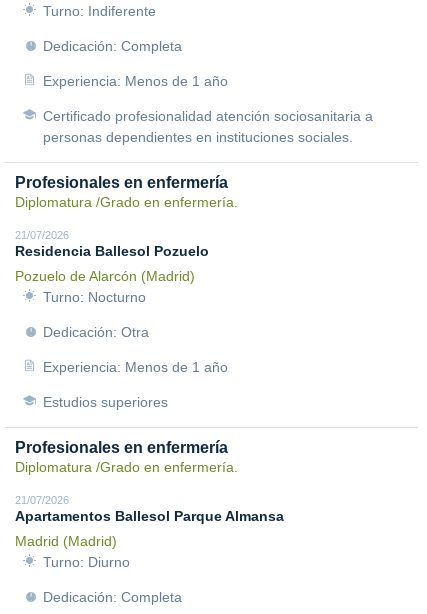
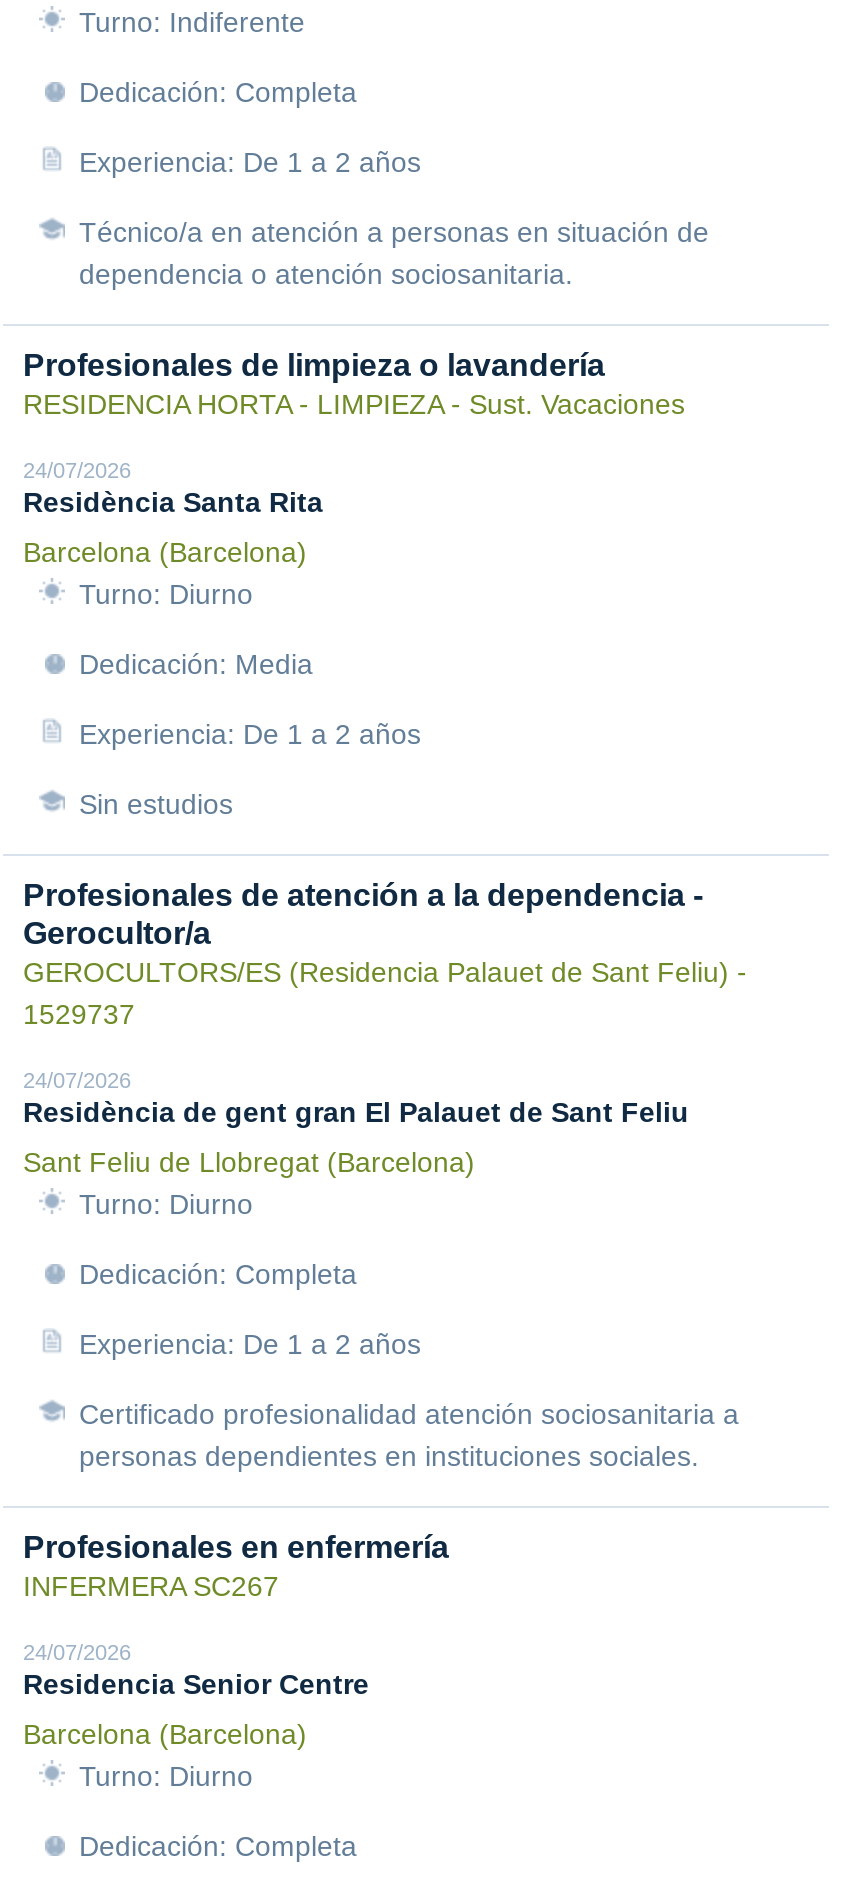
- Experiencia: Menos de 1 año
+ Experiencia: De 1 a 2 años
+ Técnico/a en atención a personas en situación de
+ dependencia o atención sociosanitaria.
+ Profesionales de limpieza o lavandería
+ RESIDENCIA HORTA - LIMPIEZA - Sust. Vacaciones
+ 24/07/2026
+ Residència Santa Rita
+ Barcelona (Barcelona)
+ Turno: Diurno
+ Dedicación: Media
+ Experiencia: De 1 a 2 años
+ Sin estudios
+ Profesionales de atención a la dependencia -
+ Gerocultor/a
+ GEROCULTORS/ES (Residencia Palauet de Sant Feliu) -
+ 1529737
+ 24/07/2026
+ Residència de gent gran El Palauet de Sant Feliu
+ Sant Feliu de Llobregat (Barcelona)
+ Turno: Diurno
+ Dedicación: Completa
+ Experiencia: De 1 a 2 años

moved down: Certificado profesionalidad atención sociosanitaria a | personas dependientes en instituciones sociales. | Profesionales en enfermería

- Diplomatura /Grado en enfermería.
- 21/07/2026
- Residencia Ballesol Pozuelo
- Pozuelo de Alarcón (Madrid)
- Turno: Nocturno
- Dedicación: Otra
- Experiencia: Menos de 1 año
- Estudios superiores
- Profesionales en enfermería
- Diplomatura /Grado en enfermería.
- 21/07/2026
- Apartamentos Ballesol Parque Almansa
- Madrid (Madrid)
+ INFERMERA SC267
+ 24/07/2026
+ Residencia Senior Centre
+ Barcelona (Barcelona)
